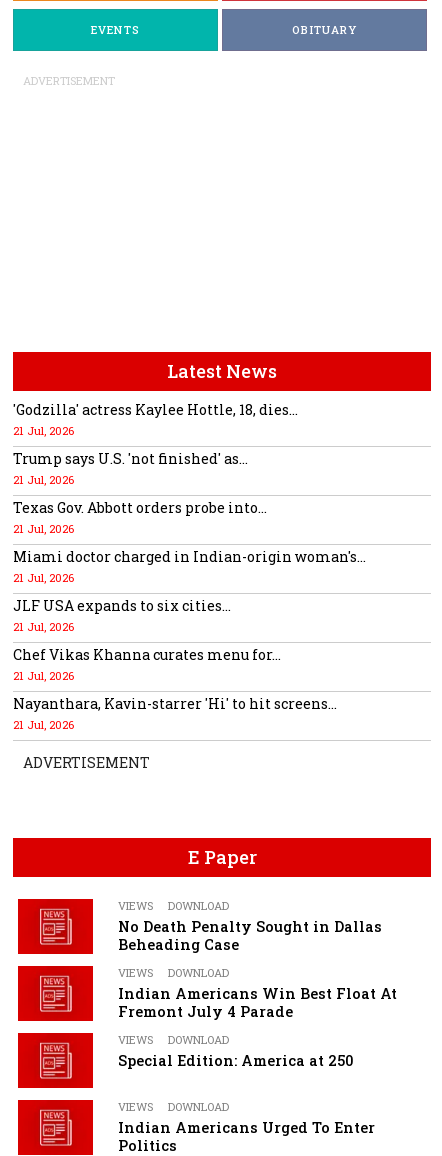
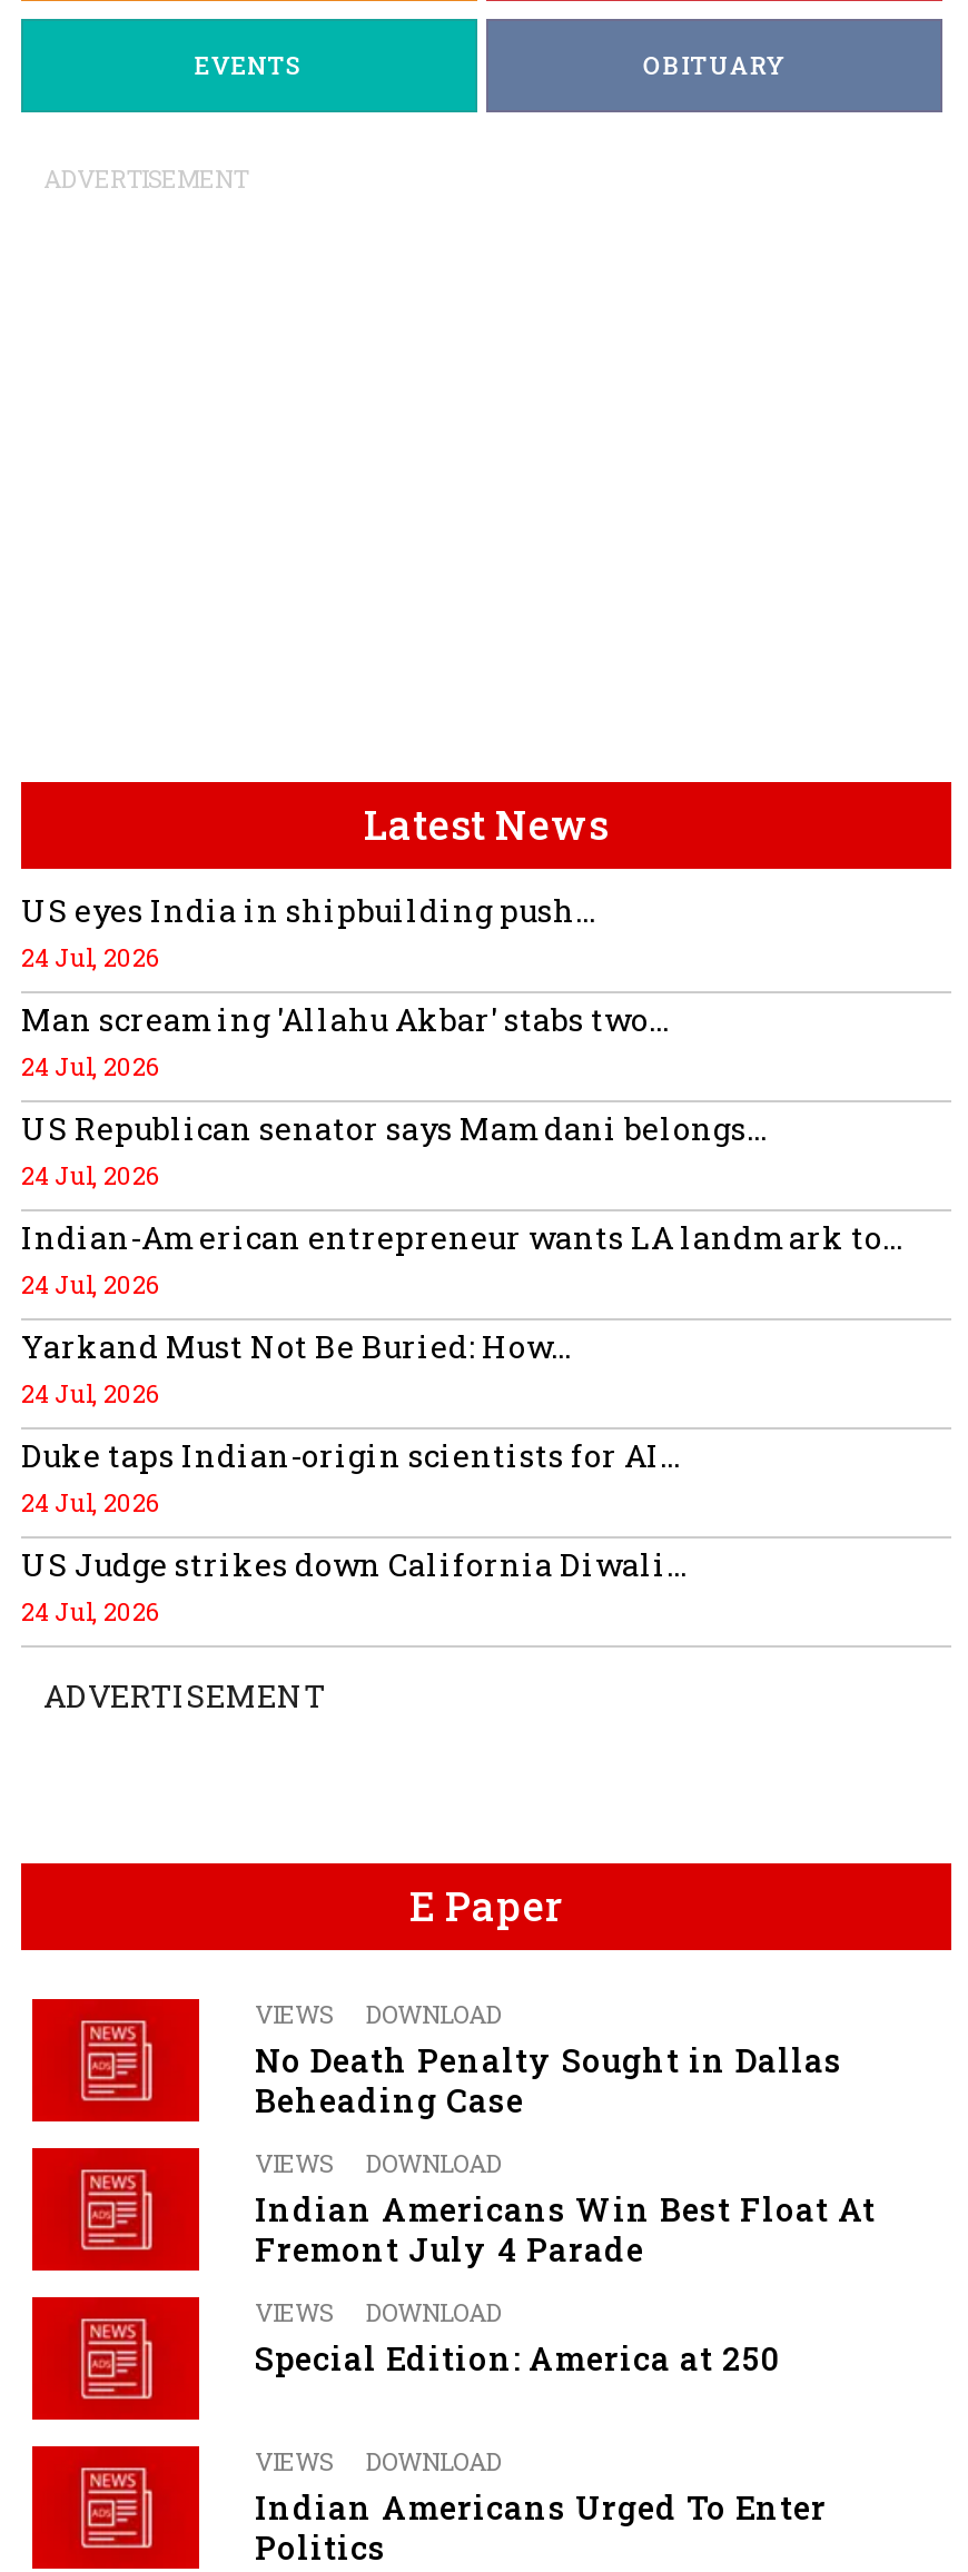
- 'Godzilla' actress Kaylee Hottle, 18, dies...
- 21 Jul, 2026
+ US eyes India in shipbuilding push...
+ 24 Jul, 2026

- Trump says U.S. 'not finished' as...
- 21 Jul, 2026
+ Man screaming 'Allahu Akbar' stabs two...
+ 24 Jul, 2026

- Texas Gov. Abbott orders probe into...
- 21 Jul, 2026
+ US Republican senator says Mamdani belongs...
+ 24 Jul, 2026

- Miami doctor charged in Indian-origin woman's...
- 21 Jul, 2026
+ Indian-American entrepreneur wants LA landmark to...
+ 24 Jul, 2026

- JLF USA expands to six cities...
- 21 Jul, 2026
+ Yarkand Must Not Be Buried: How...
+ 24 Jul, 2026

- Chef Vikas Khanna curates menu for...
- 21 Jul, 2026
+ Duke taps Indian-origin scientists for AI...
+ 24 Jul, 2026

- Nayanthara, Kavin-starrer 'Hi' to hit screens...
- 21 Jul, 2026
+ US Judge strikes down California Diwali...
+ 24 Jul, 2026
